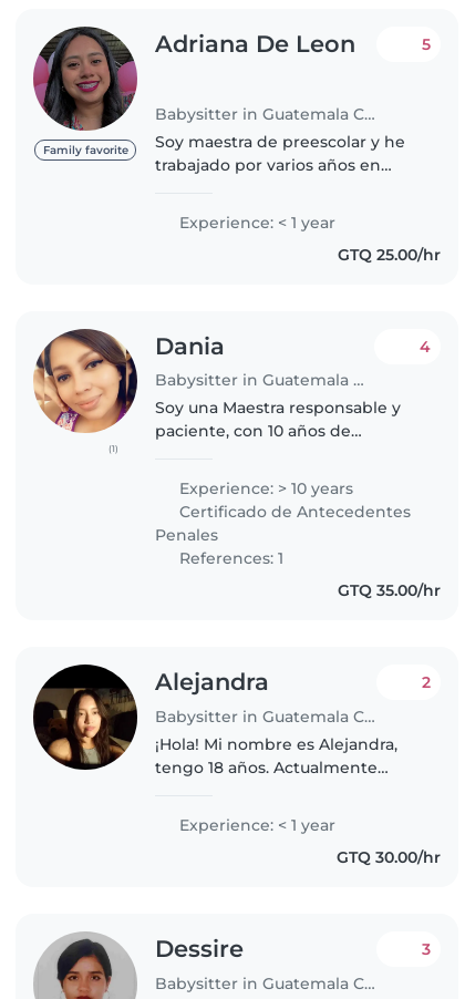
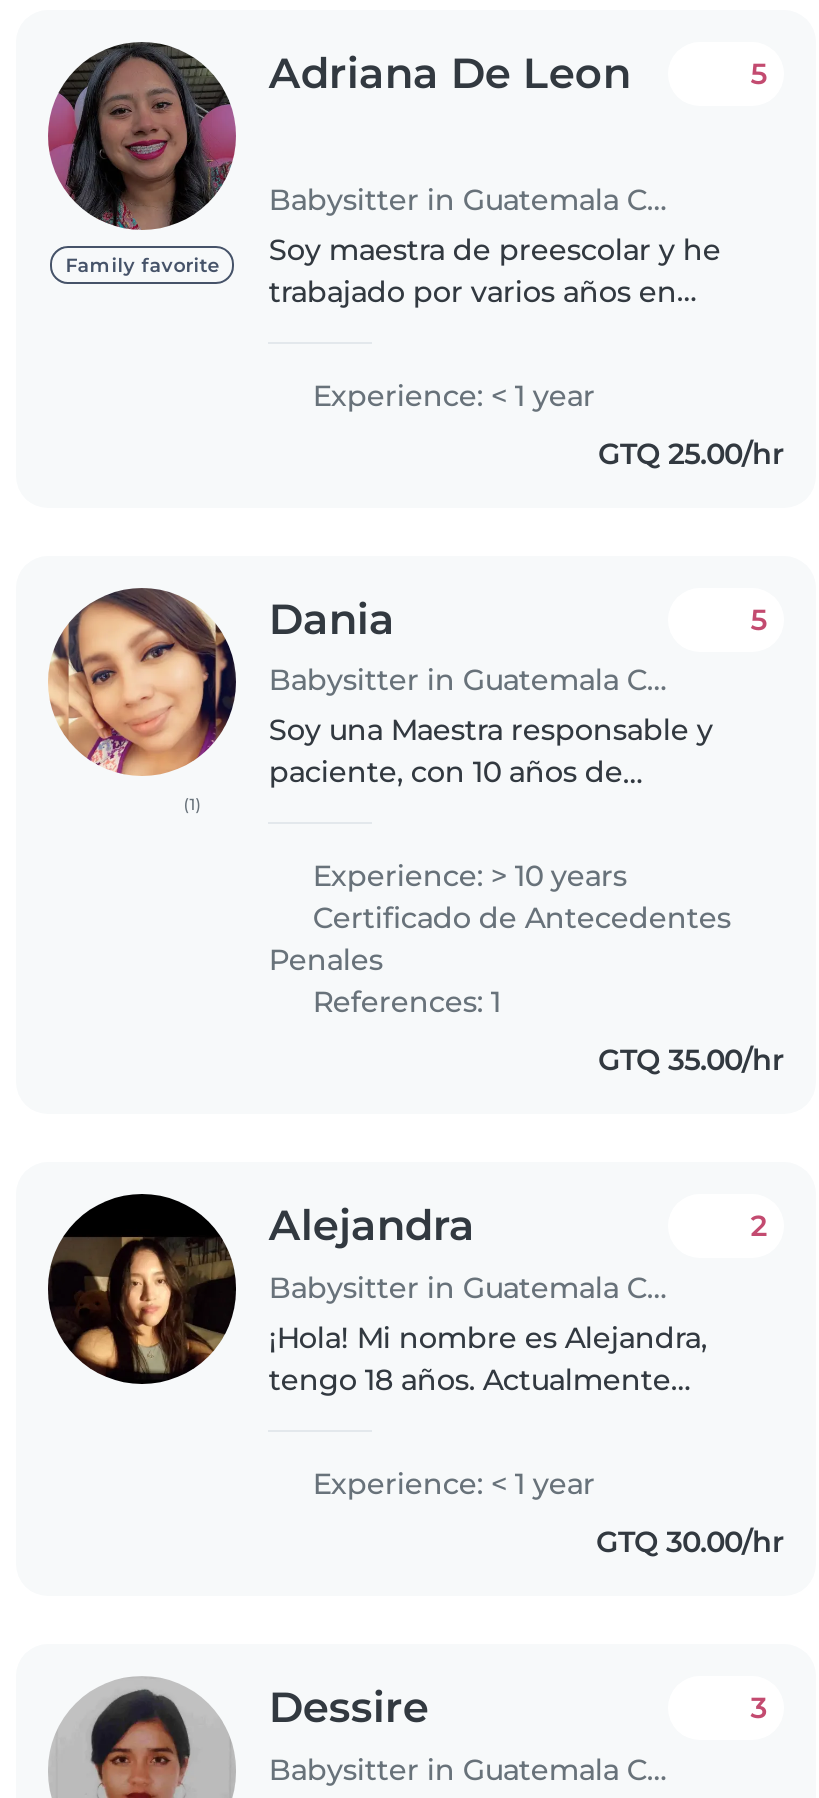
- 4
+ 5
